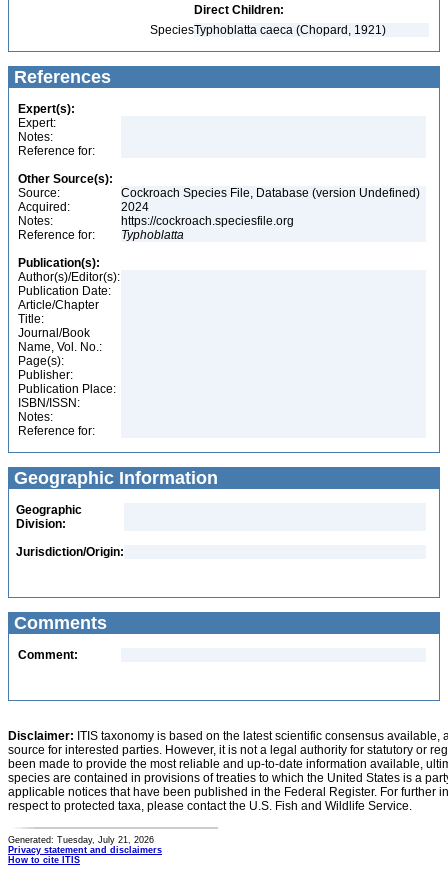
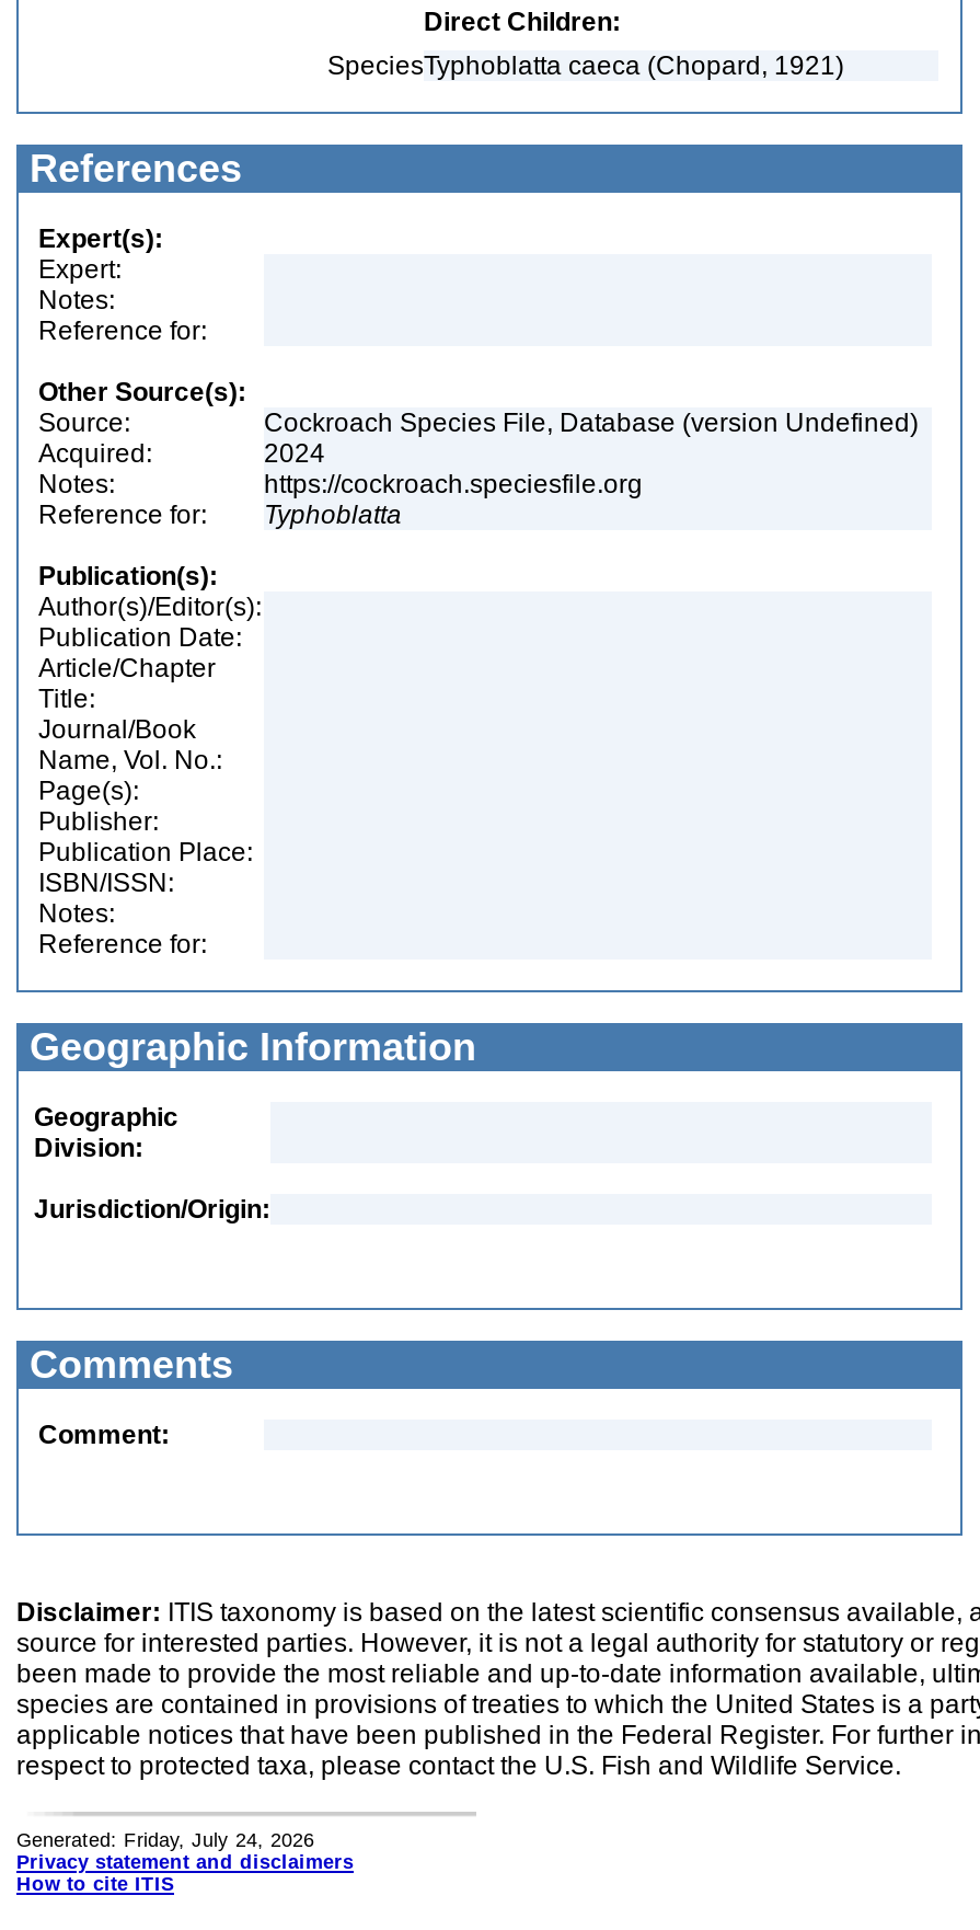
- Generated: Tuesday, July 21, 2026
+ Generated: Friday, July 24, 2026
